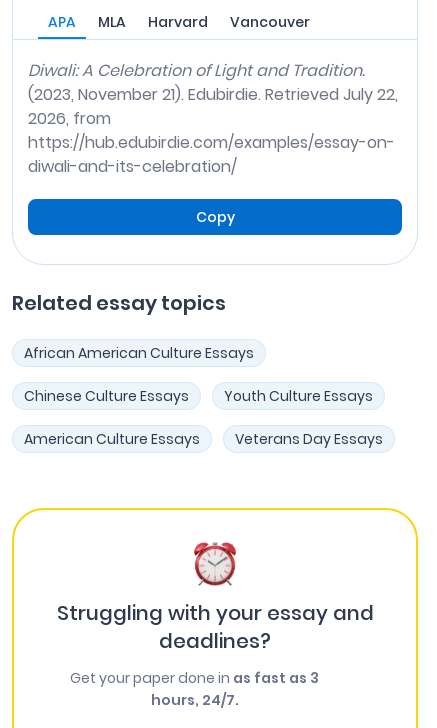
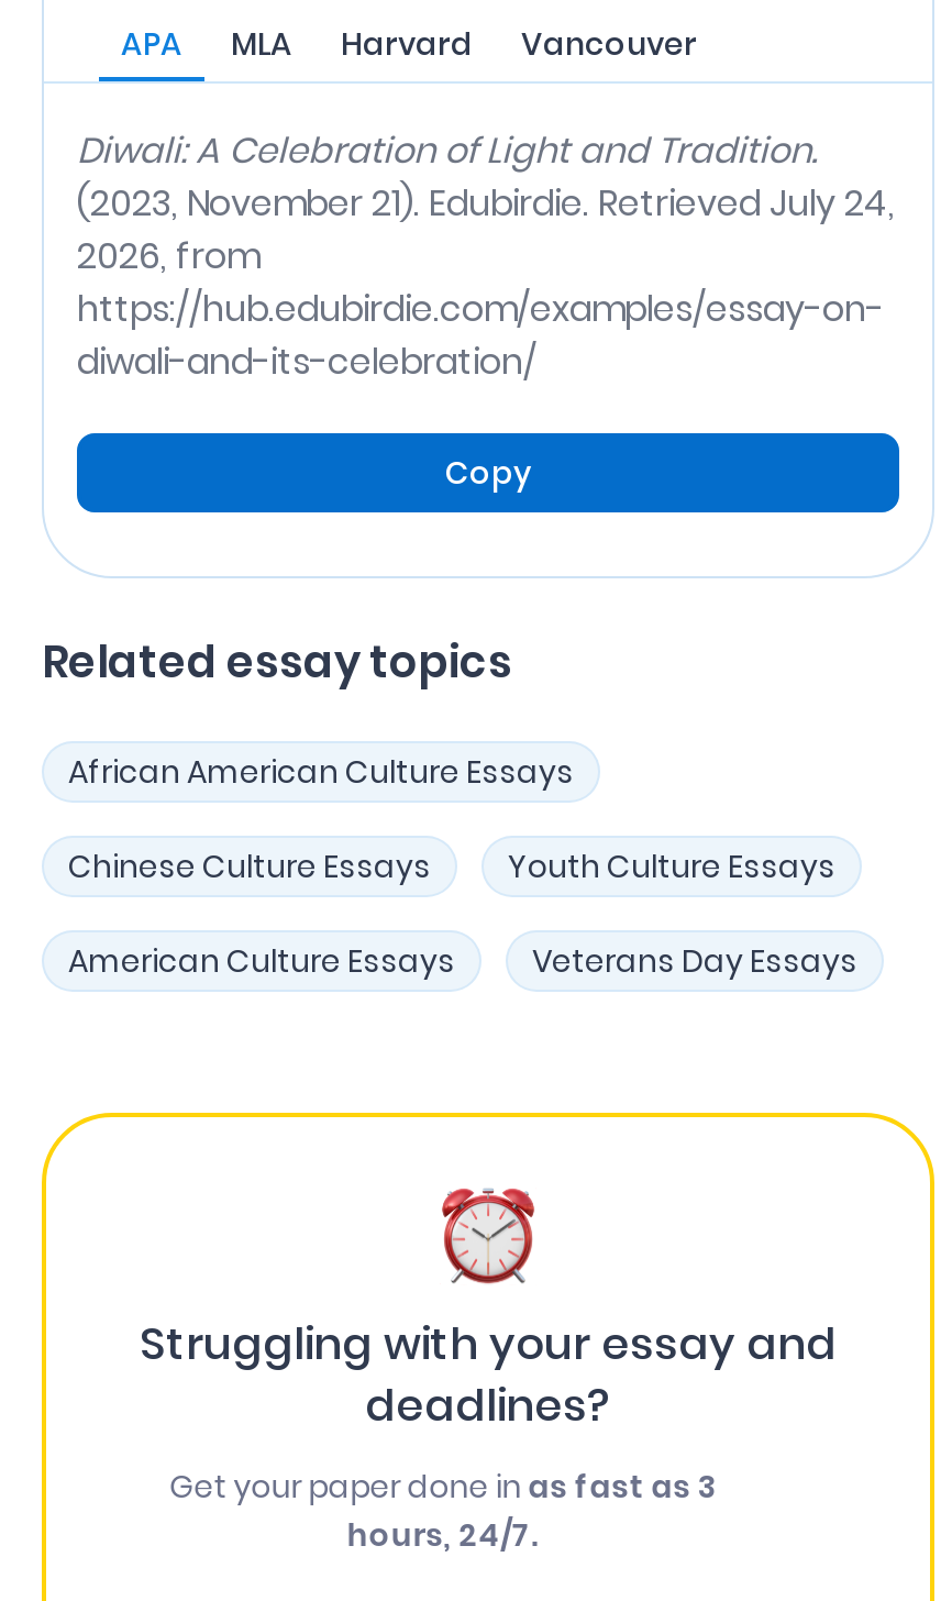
- (2023, November 21). Edubirdie. Retrieved July 22,
+ (2023, November 21). Edubirdie. Retrieved July 24,
